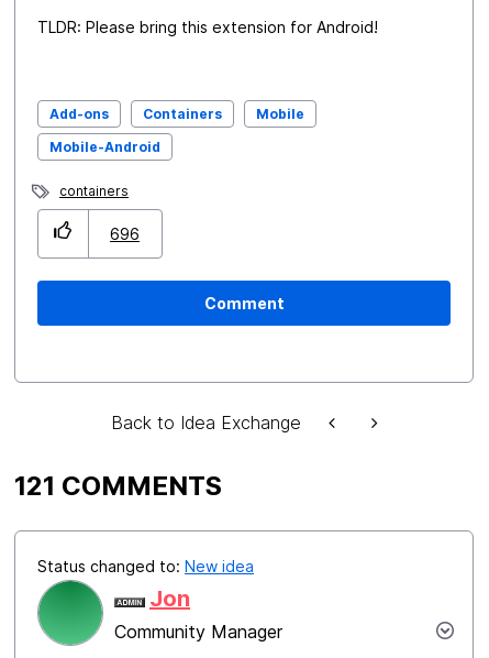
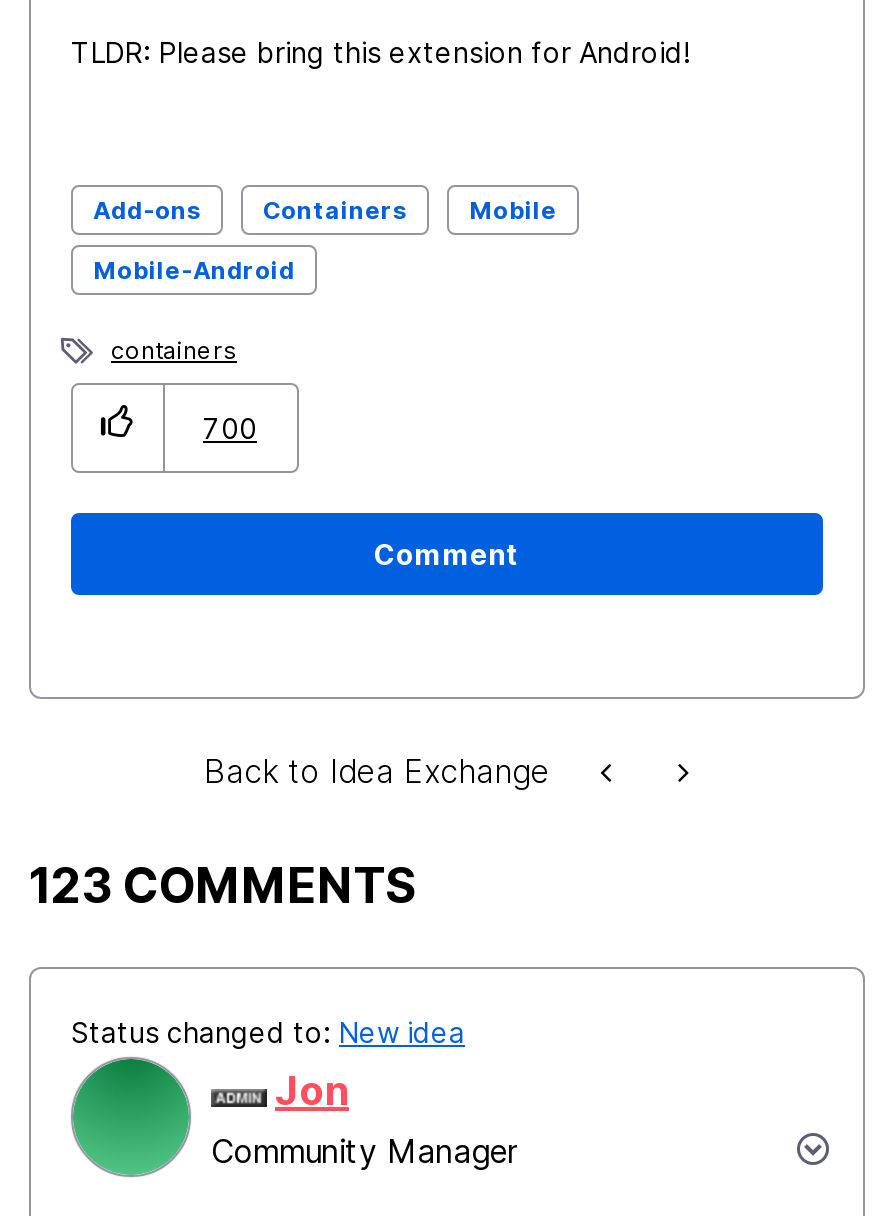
- 696
+ 700

- 121 COMMENTS
+ 123 COMMENTS
